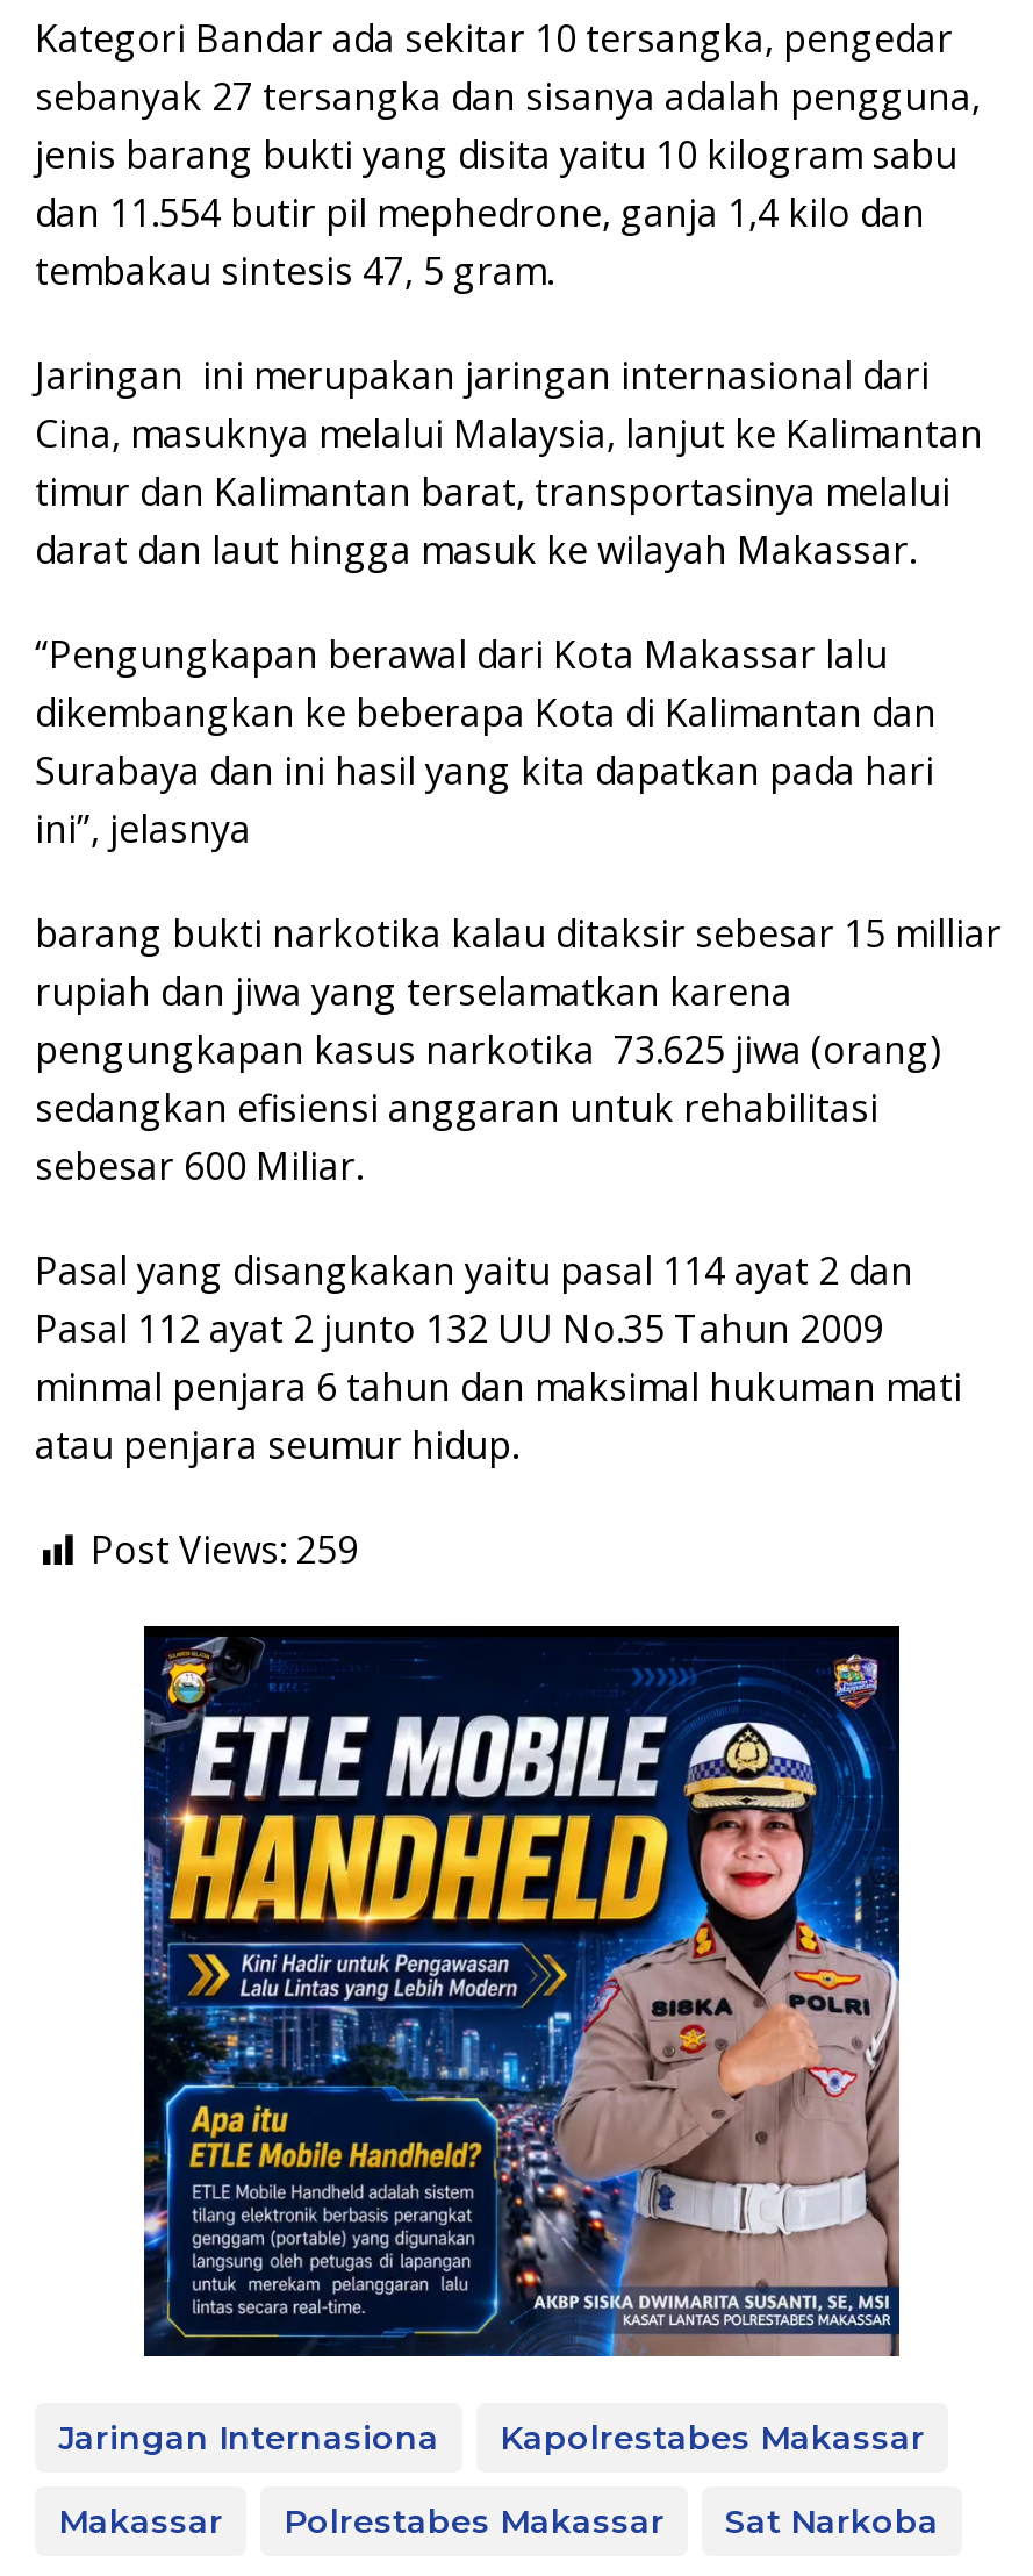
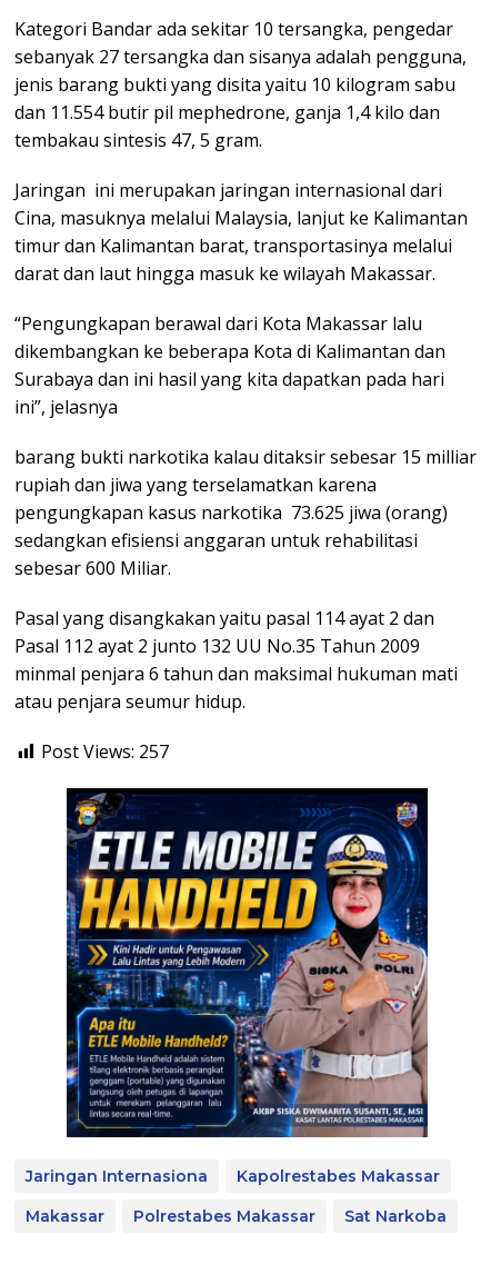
- Post Views: 259
+ Post Views: 257
